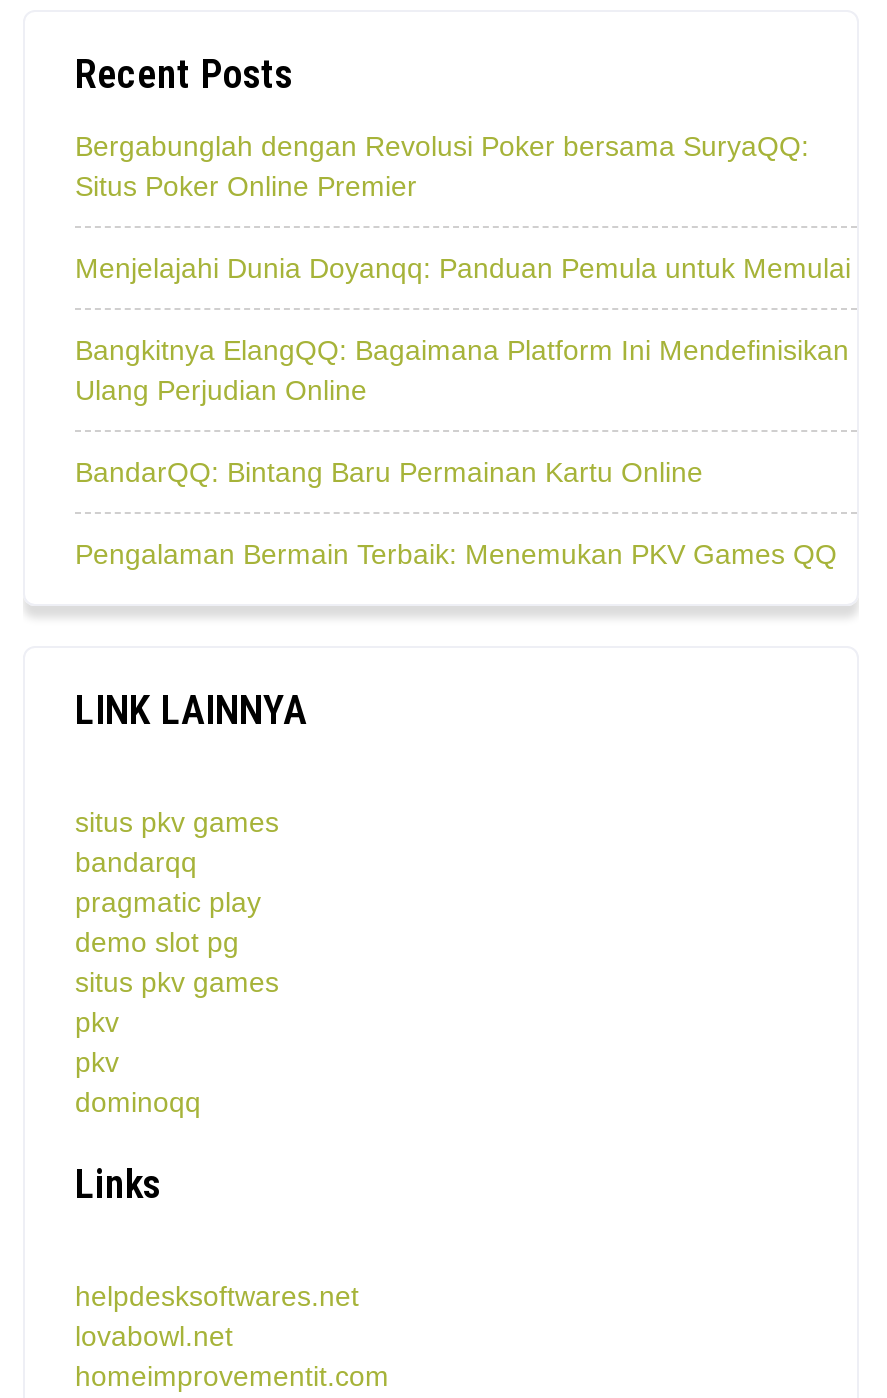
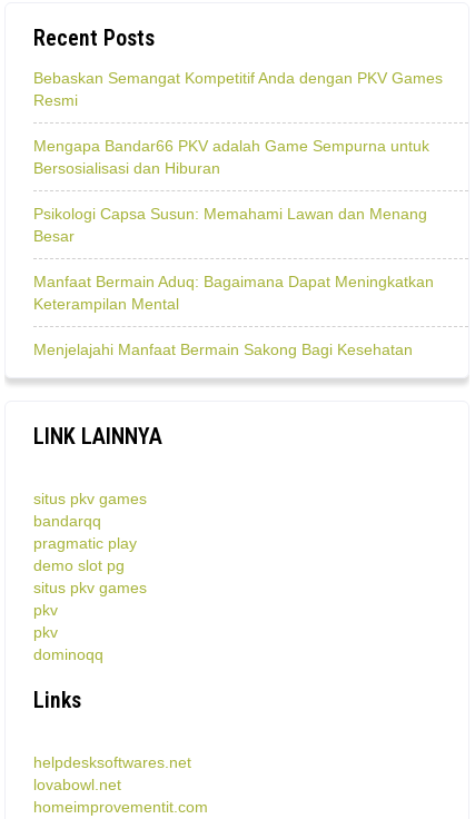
- Bergabunglah dengan Revolusi Poker bersama SuryaQQ:
- Situs Poker Online Premier
+ Bebaskan Semangat Kompetitif Anda dengan PKV Games
+ Resmi

- Menjelajahi Dunia Doyanqq: Panduan Pemula untuk Memulai
+ Mengapa Bandar66 PKV adalah Game Sempurna untuk
+ Bersosialisasi dan Hiburan

- Bangkitnya ElangQQ: Bagaimana Platform Ini Mendefinisikan
- Ulang Perjudian Online
+ Psikologi Capsa Susun: Memahami Lawan dan Menang
+ Besar

- BandarQQ: Bintang Baru Permainan Kartu Online
+ Manfaat Bermain Aduq: Bagaimana Dapat Meningkatkan
+ Keterampilan Mental

- Pengalaman Bermain Terbaik: Menemukan PKV Games QQ
+ Menjelajahi Manfaat Bermain Sakong Bagi Kesehatan
